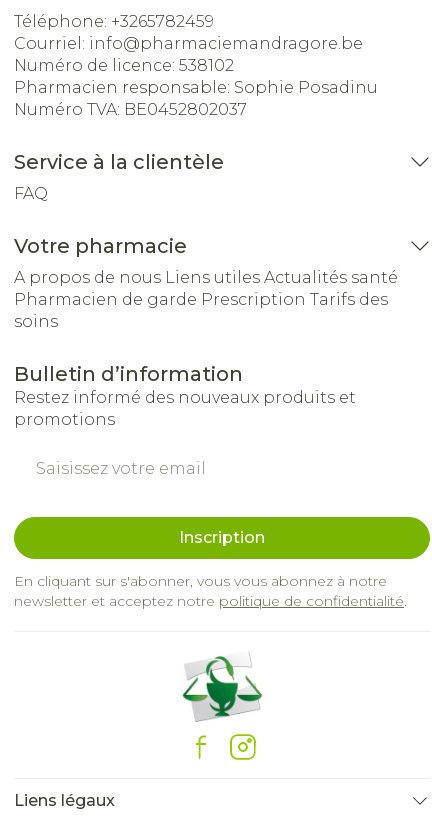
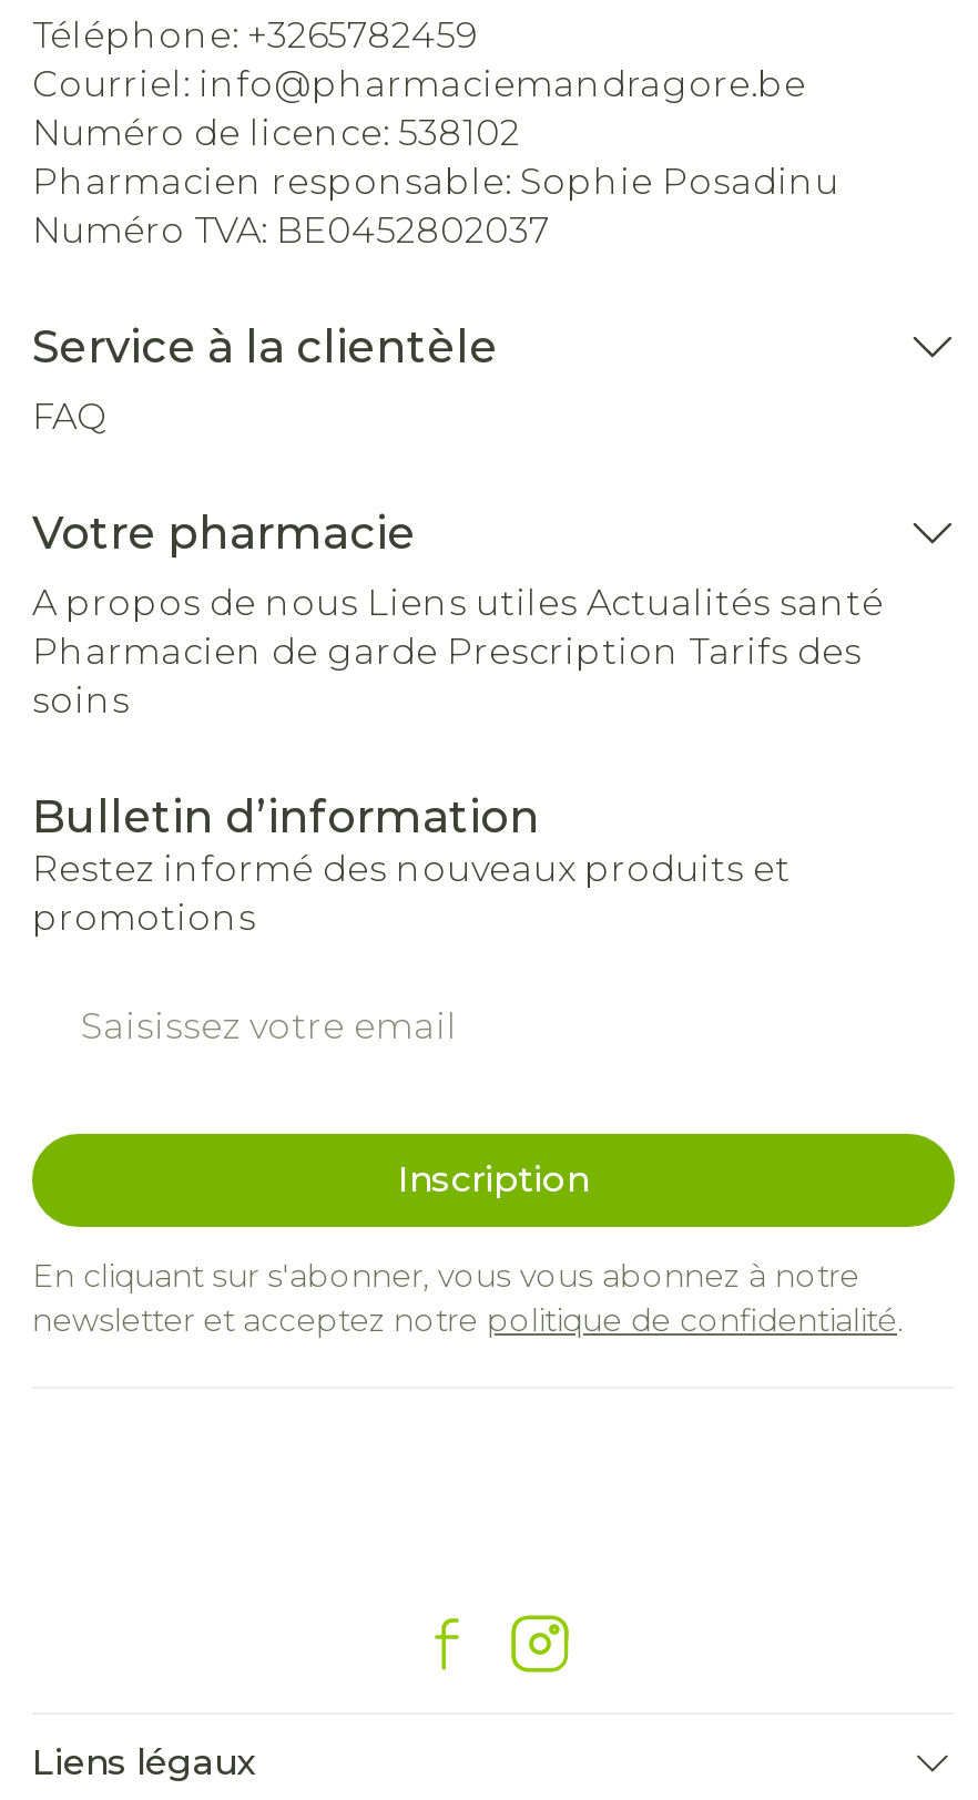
- [image]
